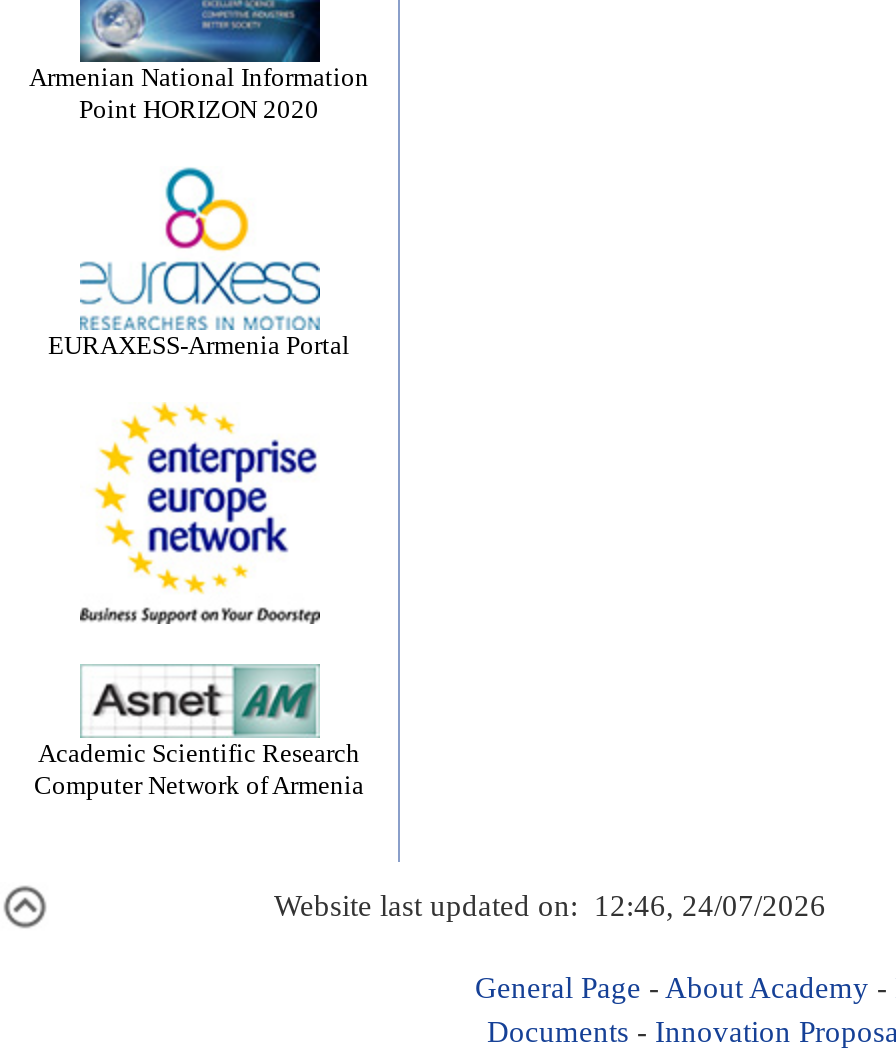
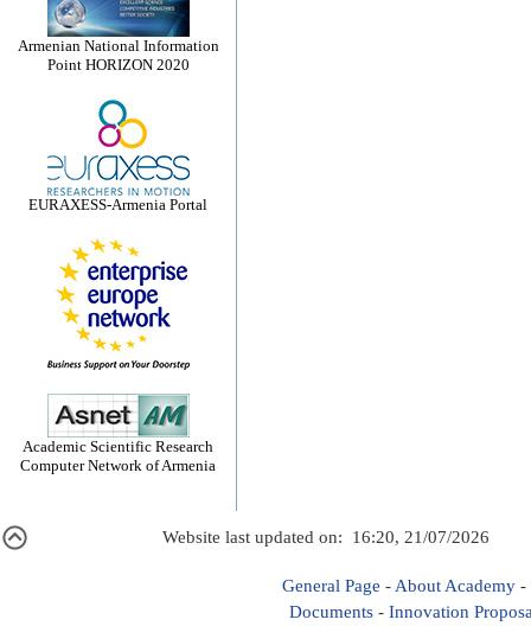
- Website last updated on: 12:46, 24/07/2026
+ Website last updated on: 16:20, 21/07/2026
